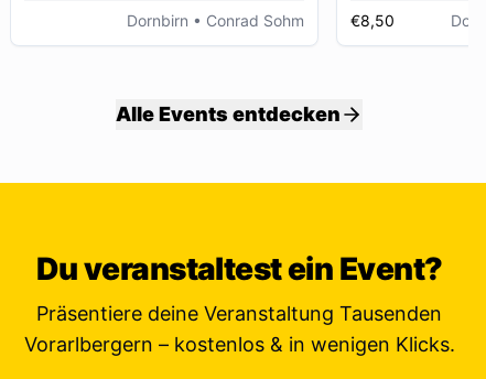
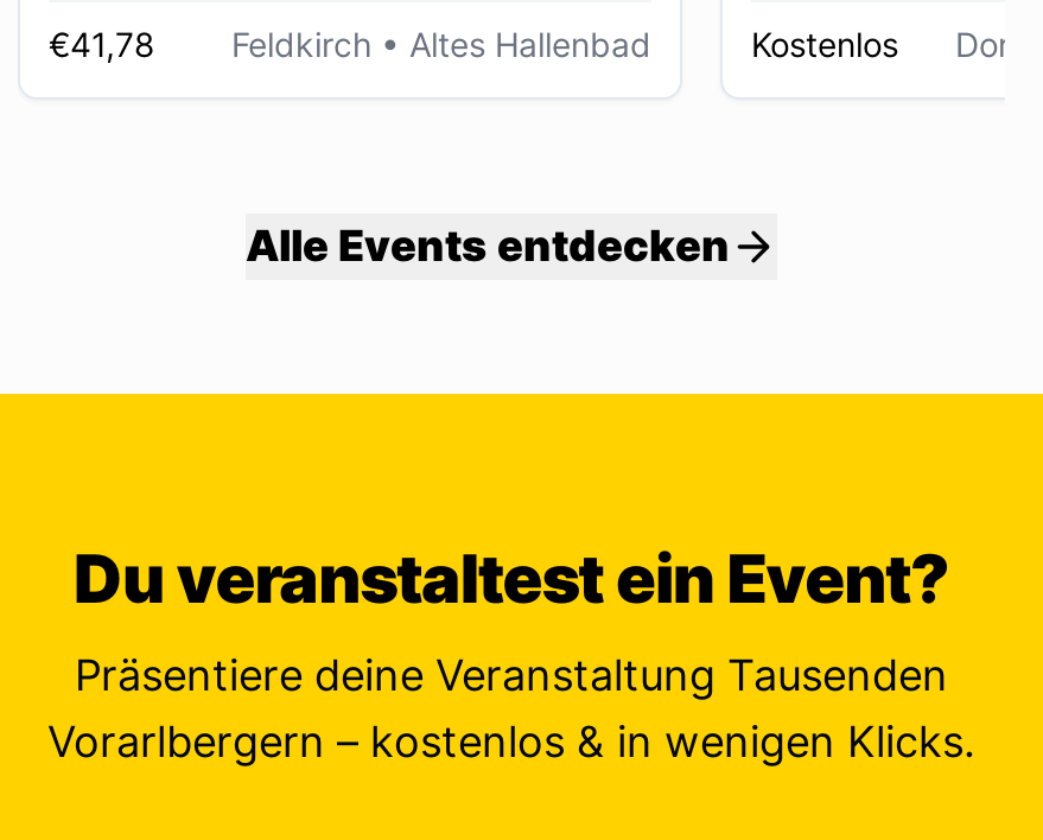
- Dornbirn • Conrad Sohm
+ €41,78
+ Feldkirch • Altes Hallenbad

- €8,50
+ Kostenlos
